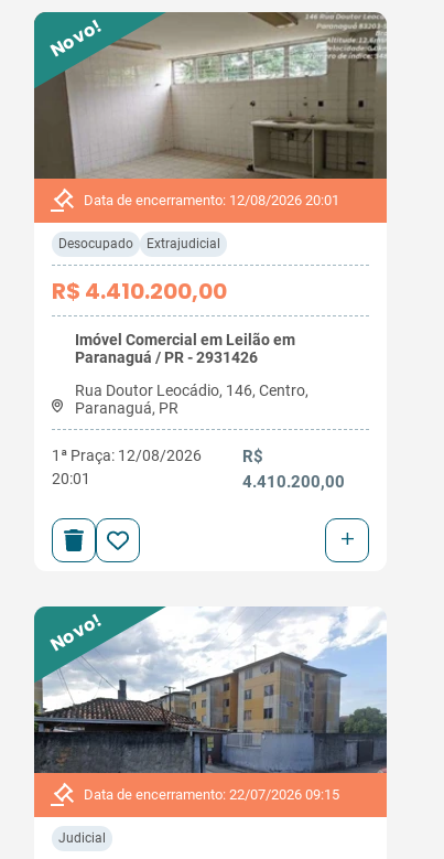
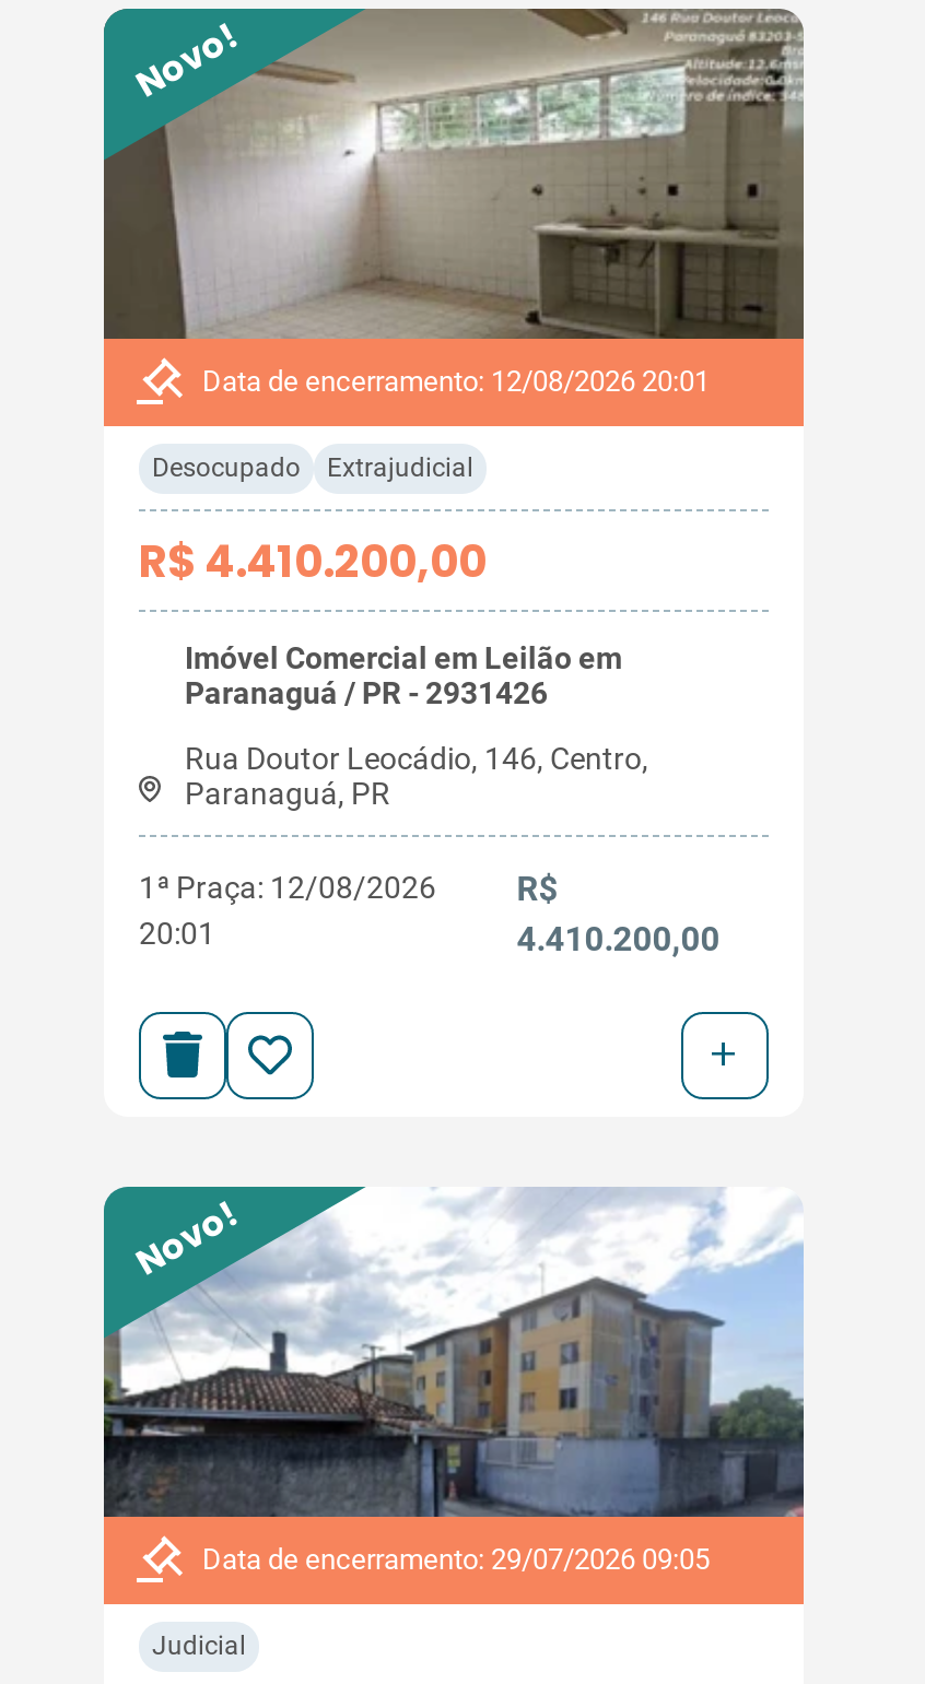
- Data de encerramento: 22/07/2026 09:15
+ Data de encerramento: 29/07/2026 09:05
